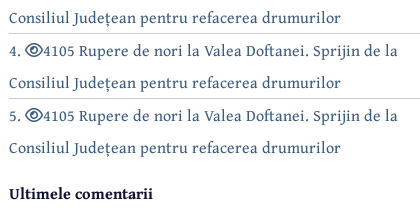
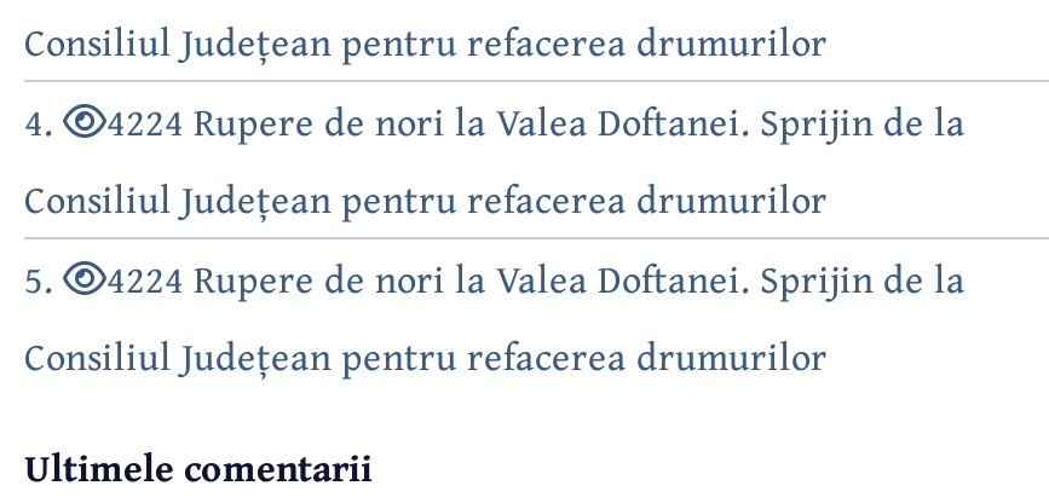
- 4105 Rupere de nori la Valea Doftanei. Sprijin de la
+ 4224 Rupere de nori la Valea Doftanei. Sprijin de la

- 4105 Rupere de nori la Valea Doftanei. Sprijin de la
+ 4224 Rupere de nori la Valea Doftanei. Sprijin de la
